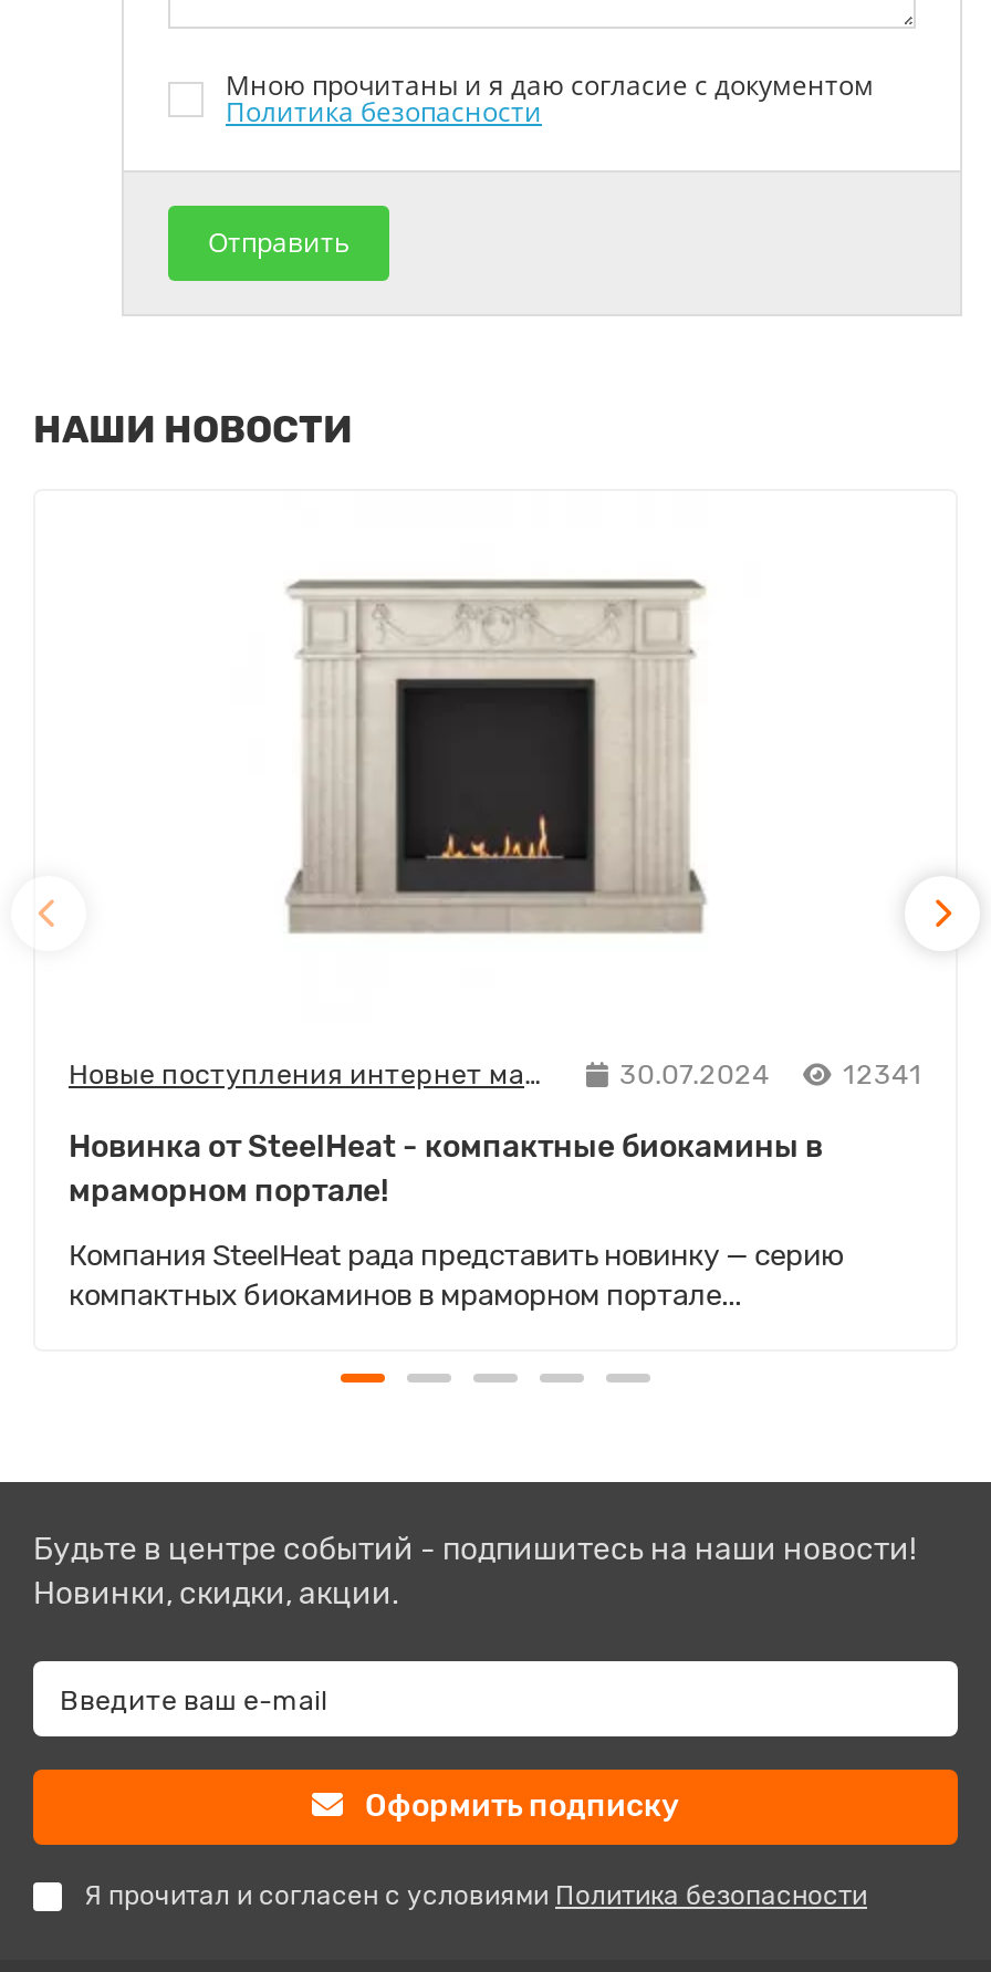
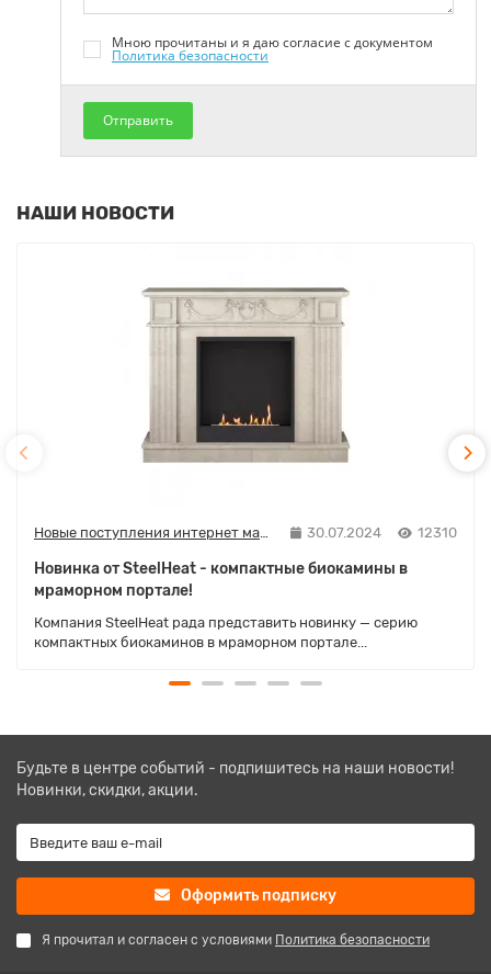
- 12341
+ 12310
